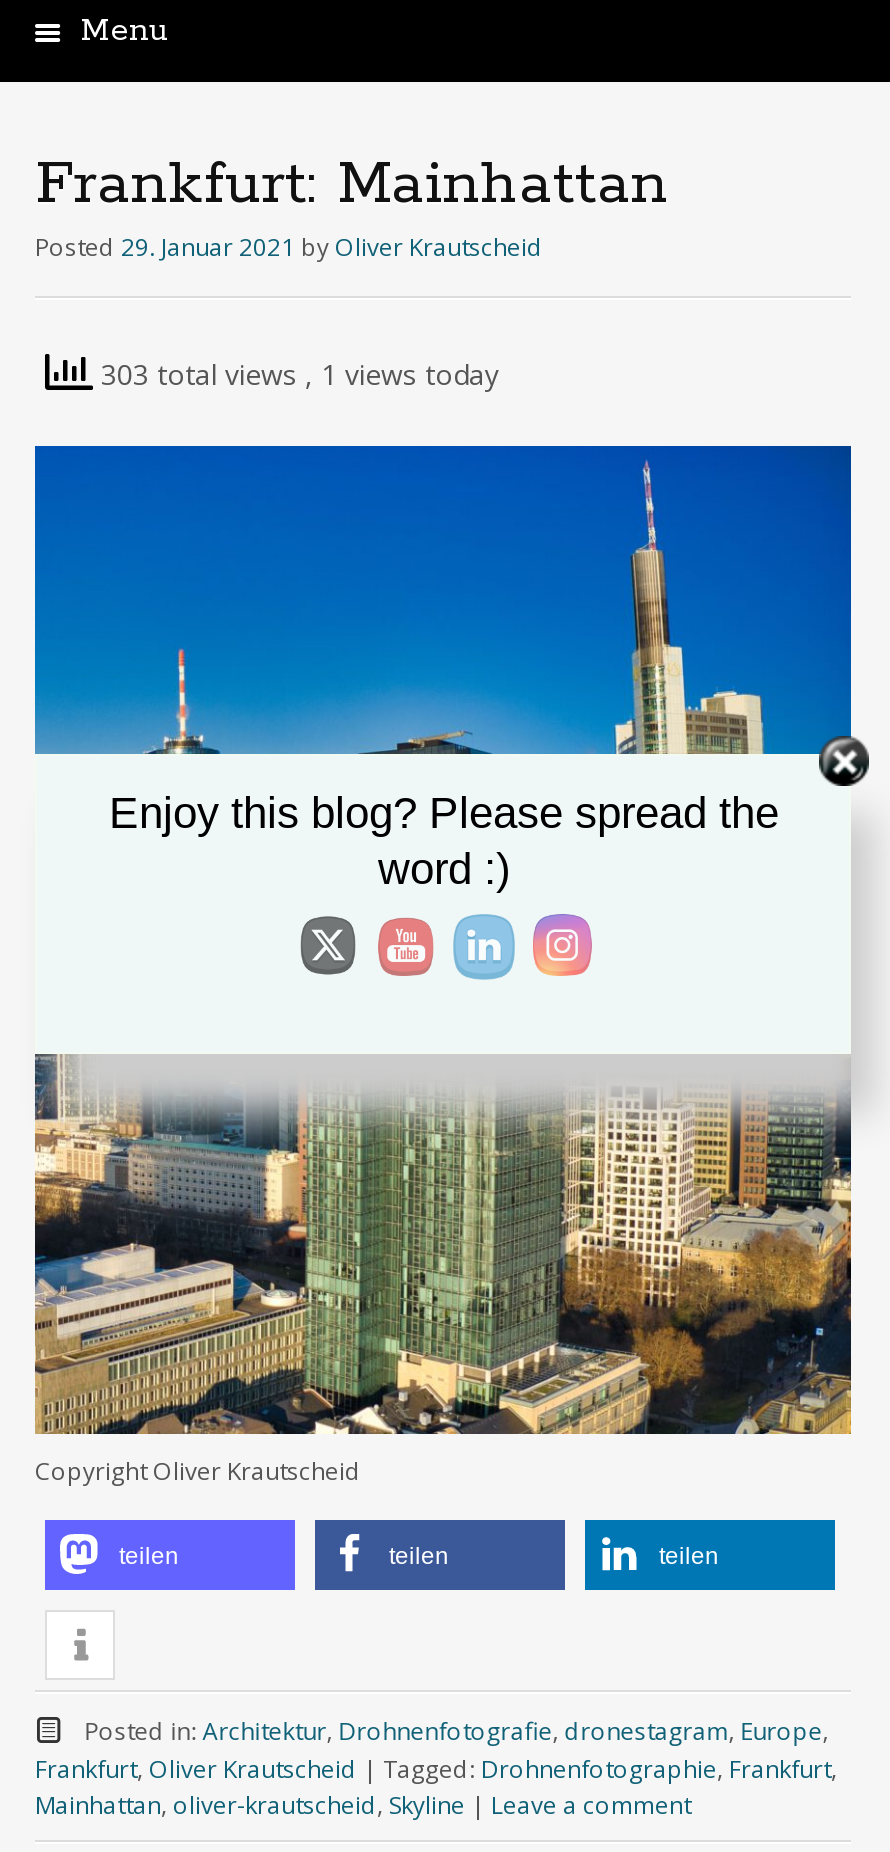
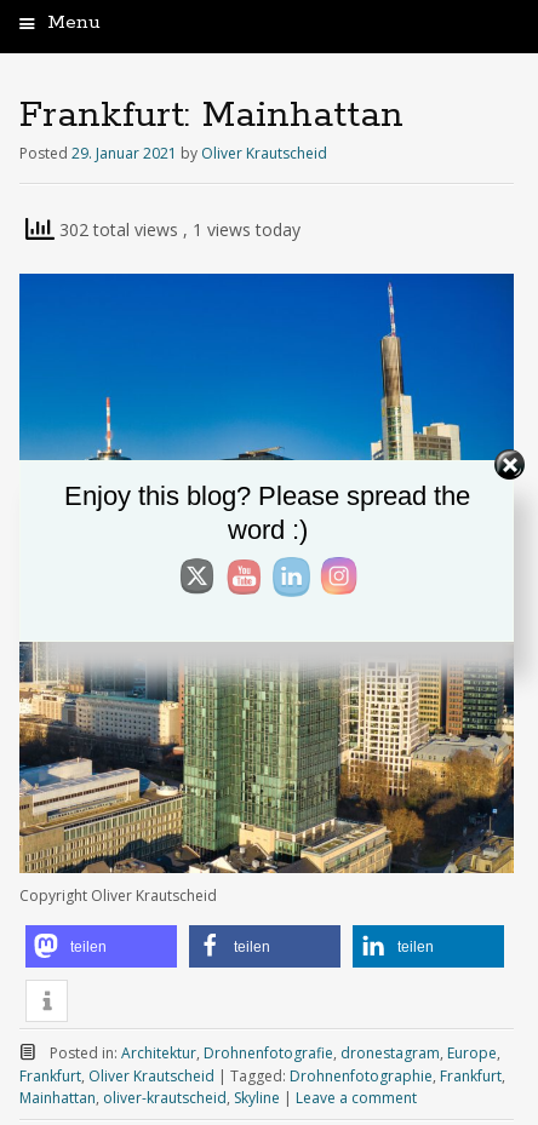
- 303 total views, 1 views today
+ 302 total views, 1 views today
